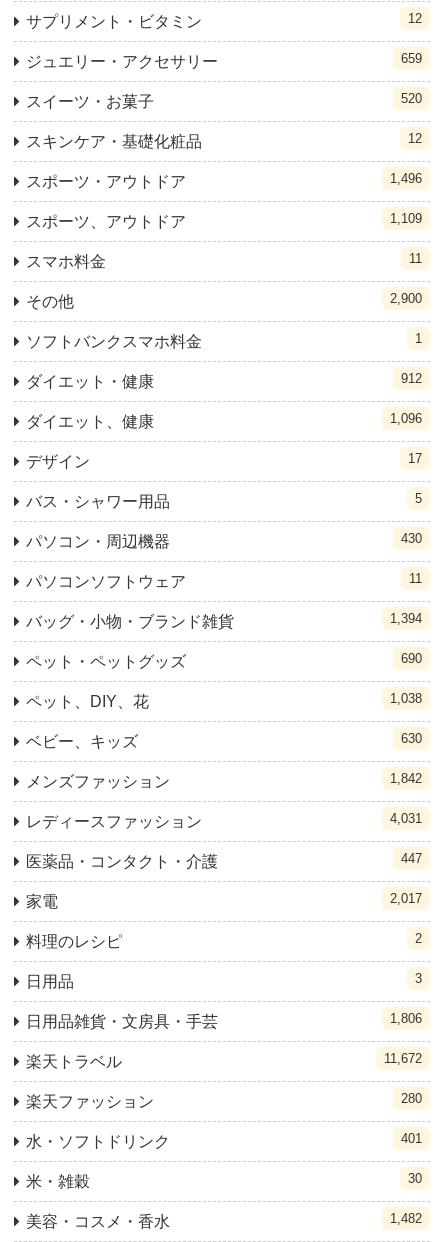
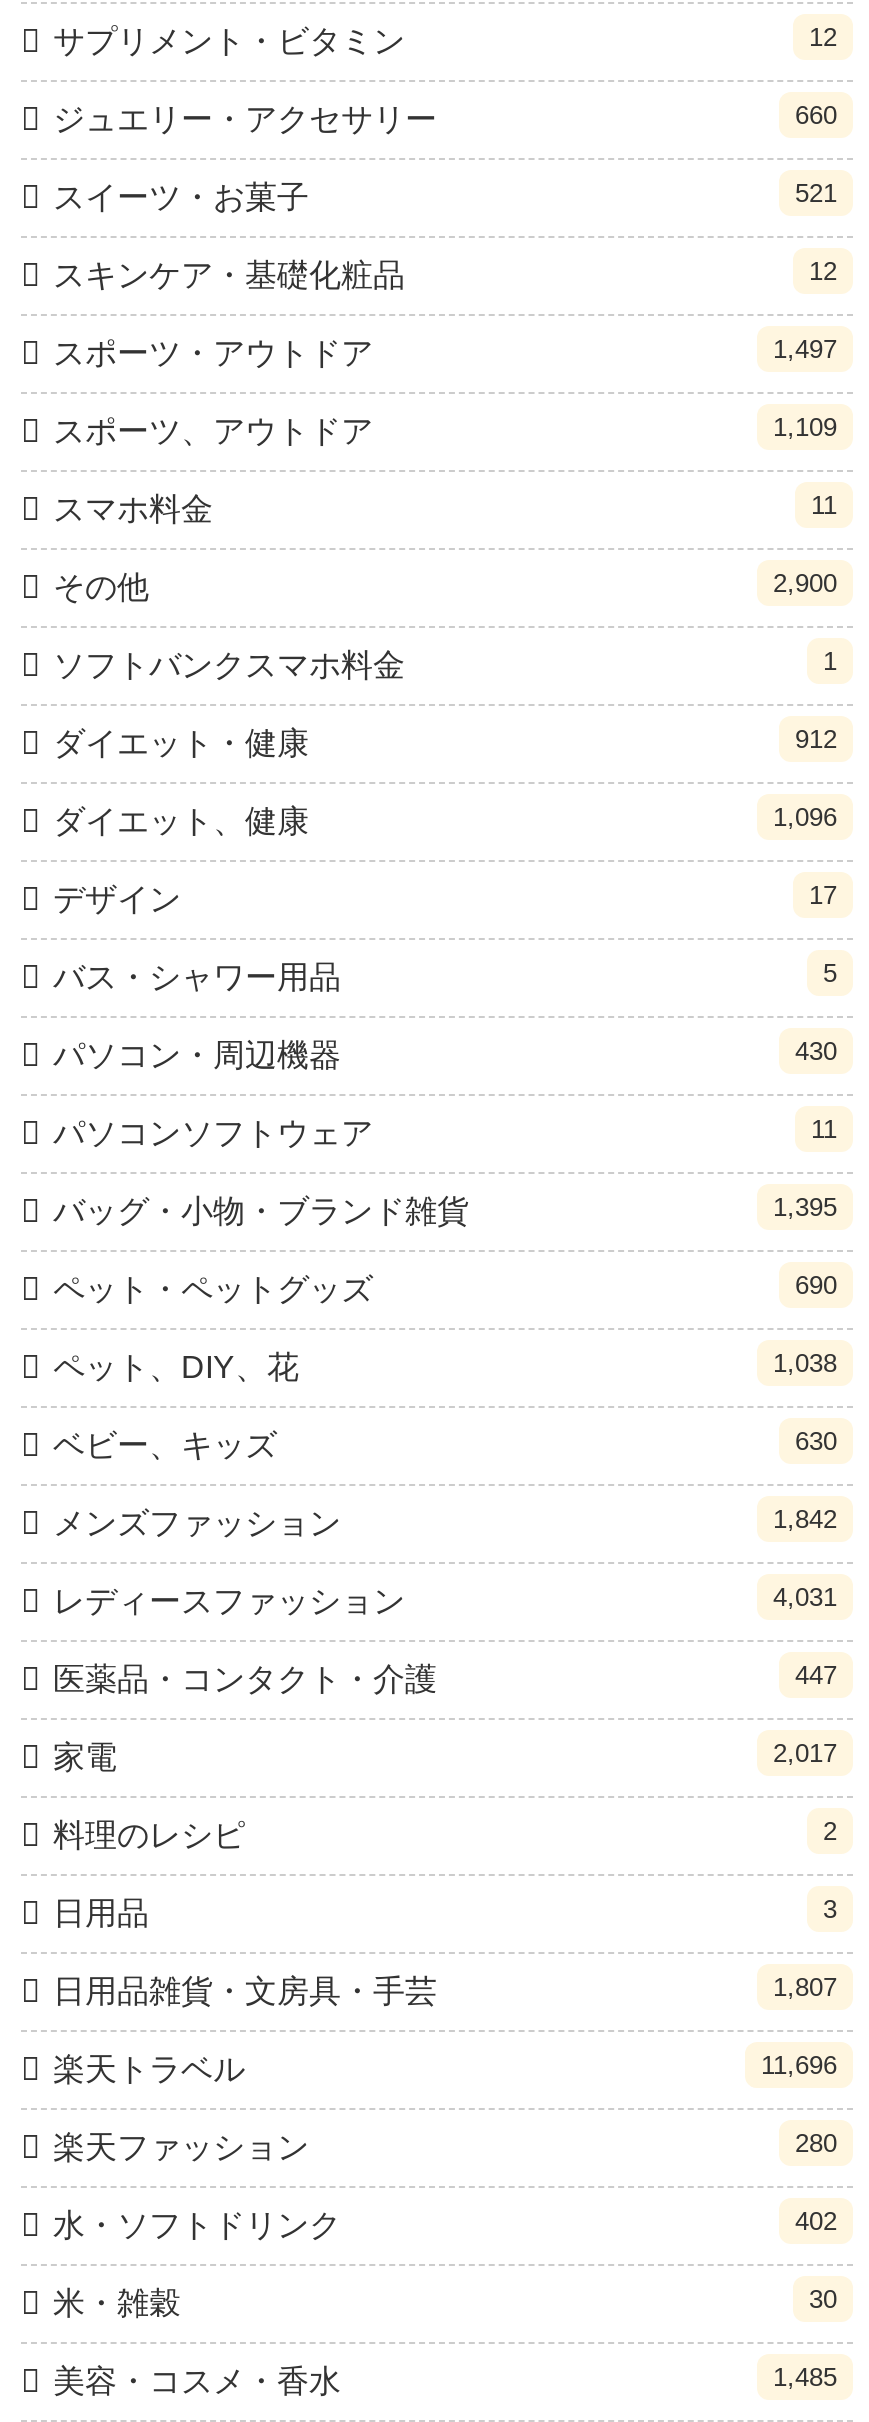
- 659
+ 660

- 520
+ 521

- 1,496
+ 1,497

- 1,394
+ 1,395

- 1,806
+ 1,807

- 11,672
+ 11,696

- 401
+ 402

- 1,482
+ 1,485
